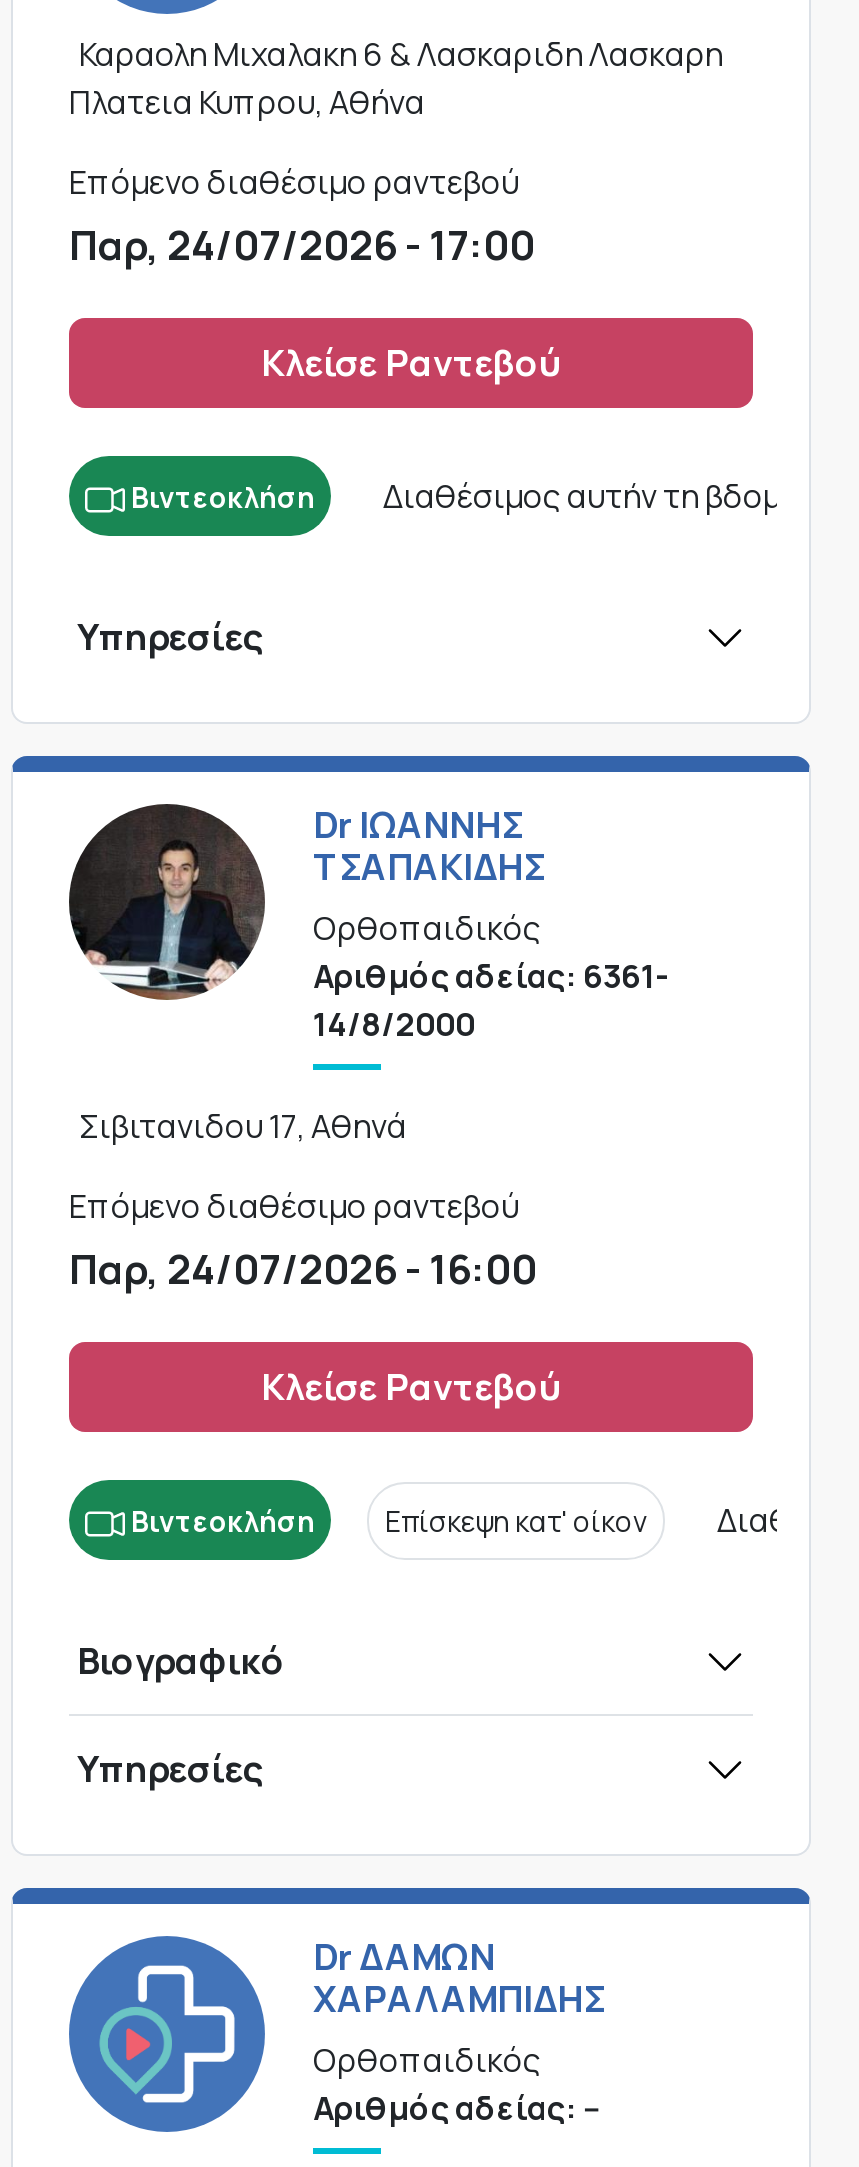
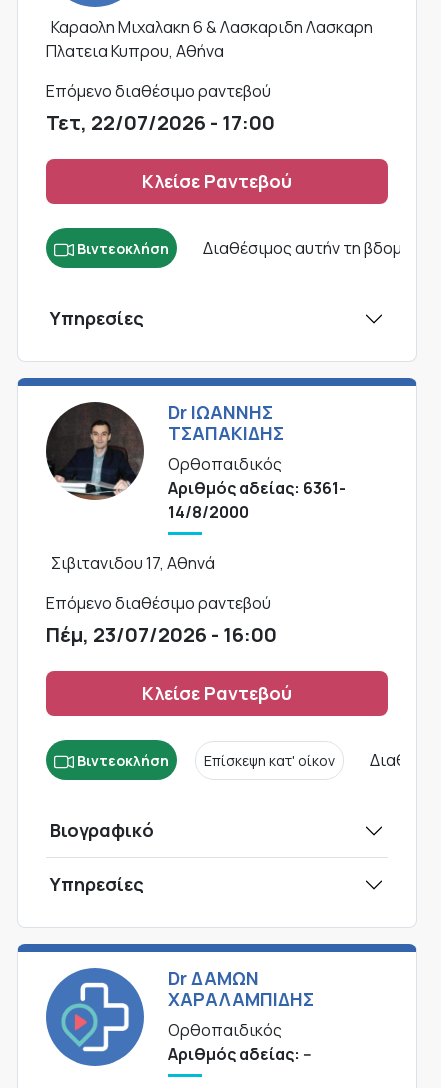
- Παρ, 24/07/2026 - 17:00
+ Τετ, 22/07/2026 - 17:00

- Παρ, 24/07/2026 - 16:00
+ Πέμ, 23/07/2026 - 16:00
